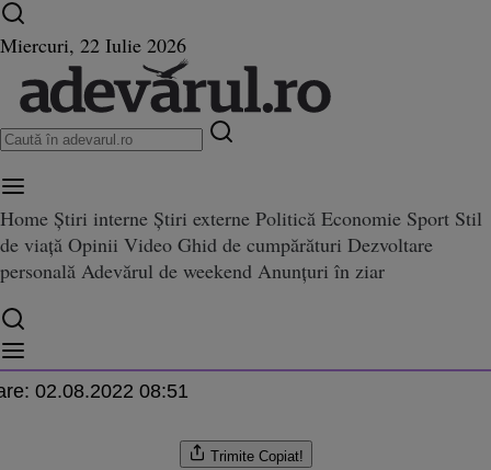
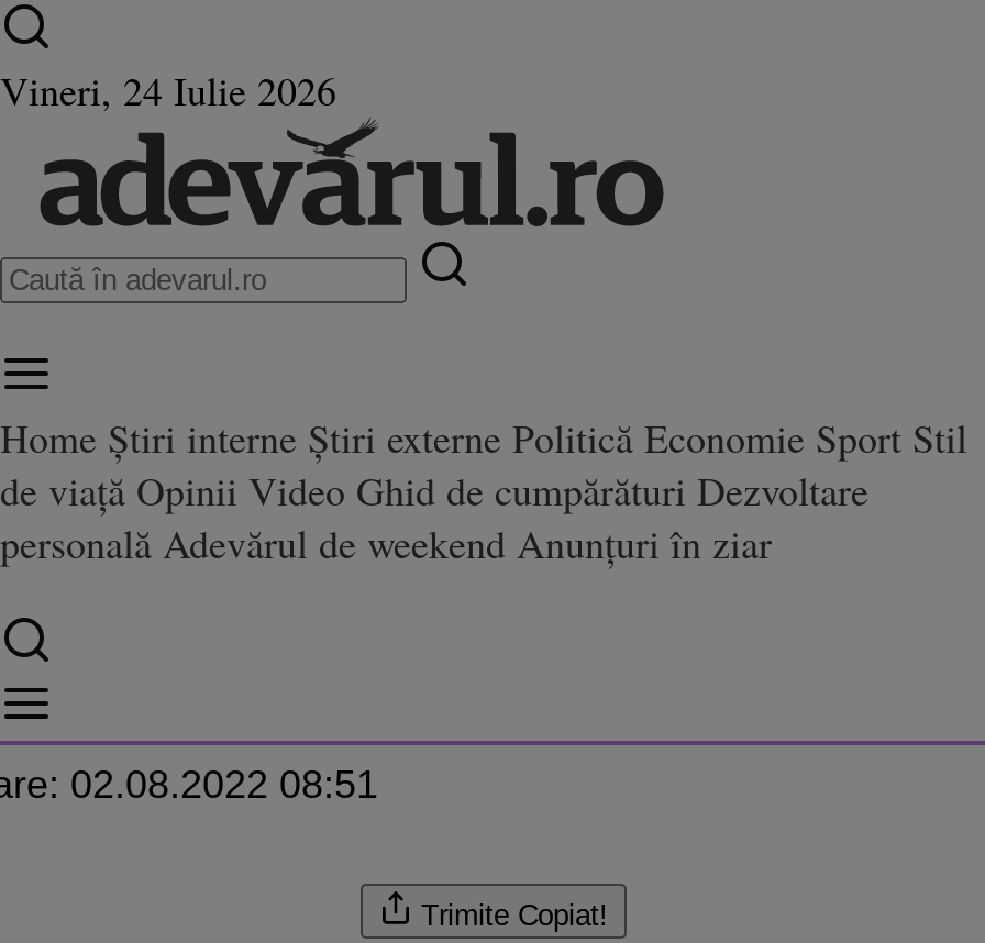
- Miercuri, 22 Iulie 2026
+ Vineri, 24 Iulie 2026
